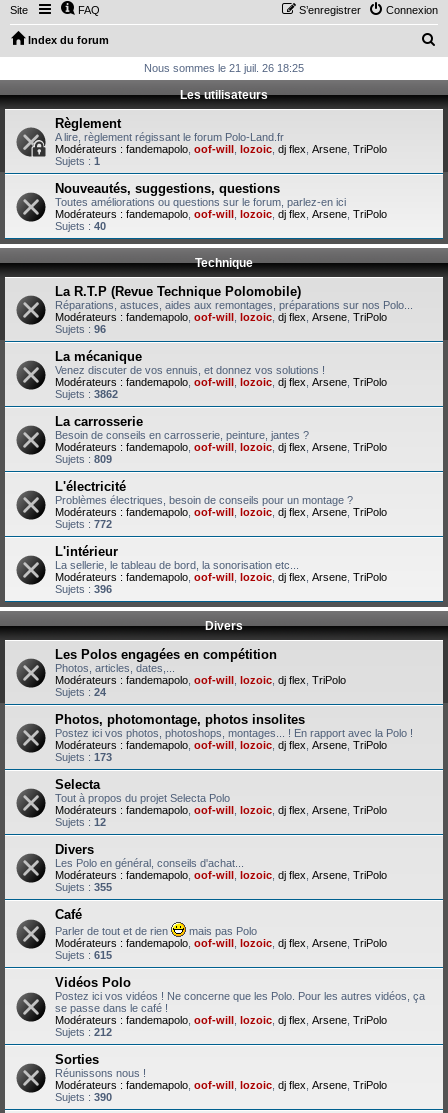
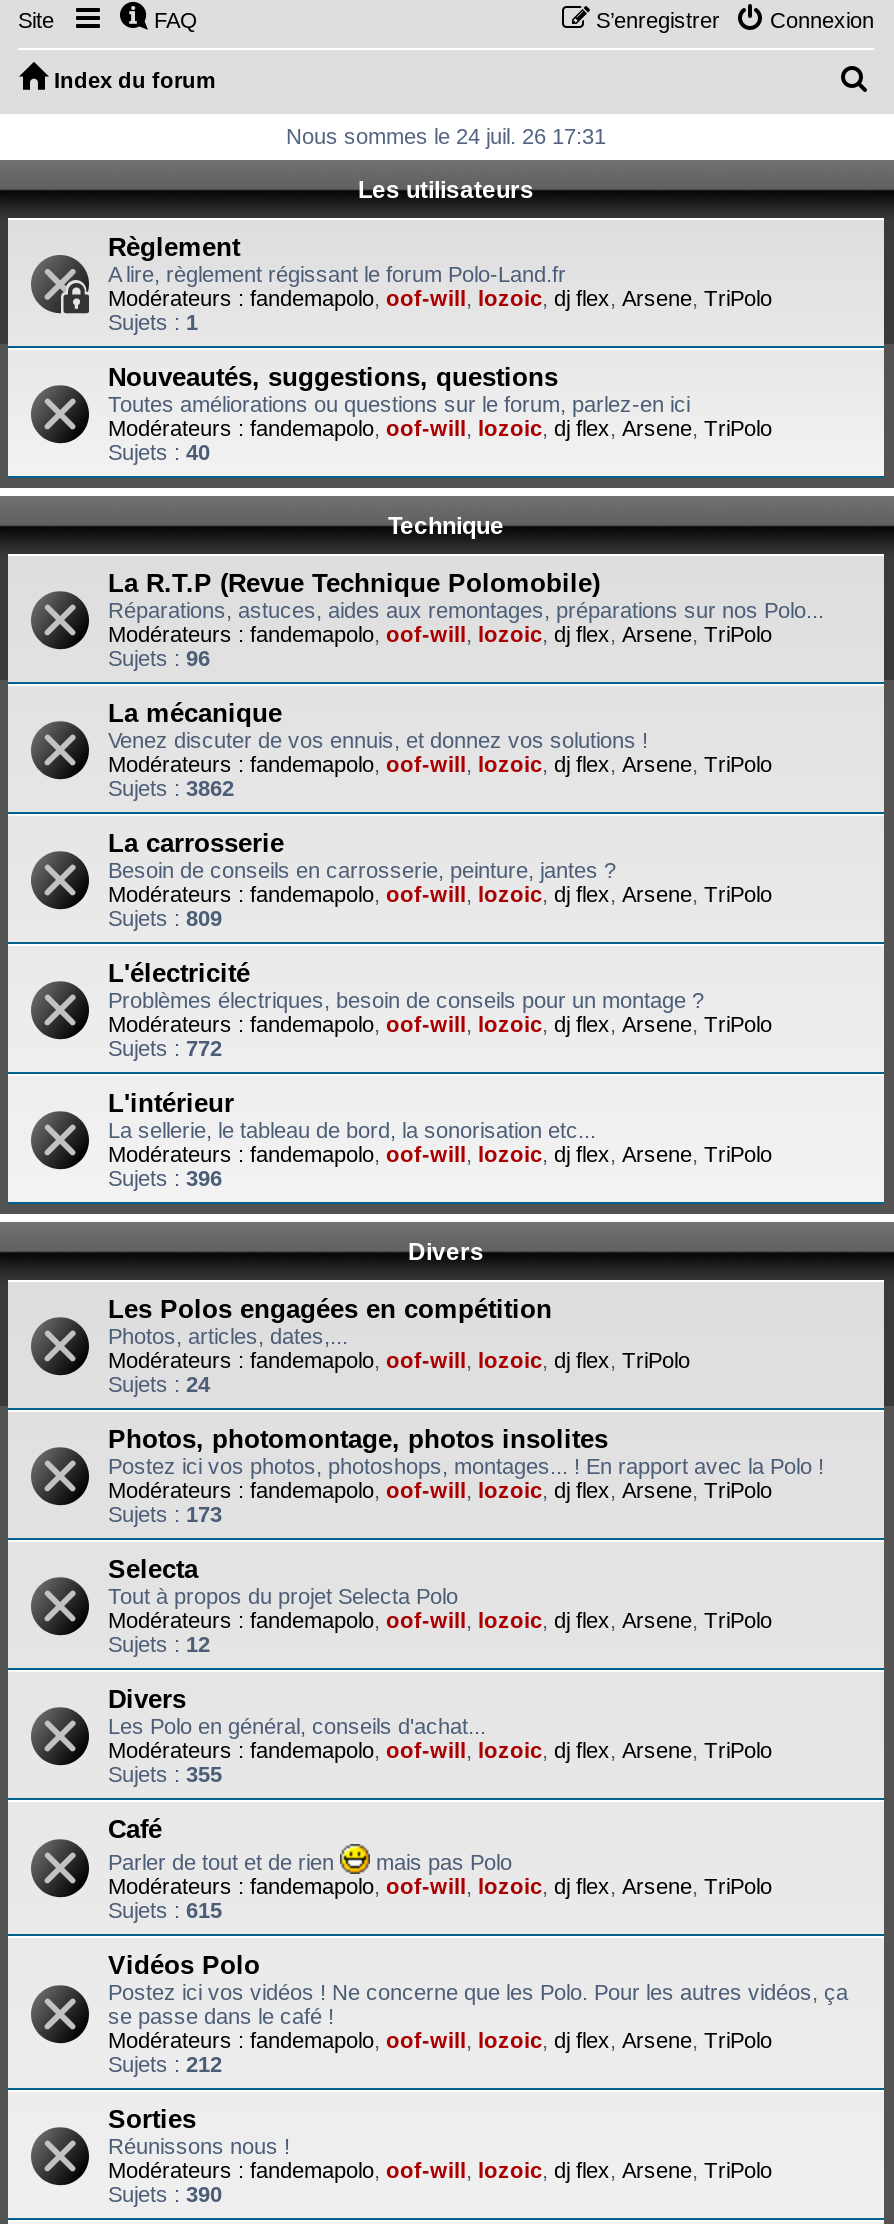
- Nous sommes le 21 juil. 26 18:25
+ Nous sommes le 24 juil. 26 17:31
